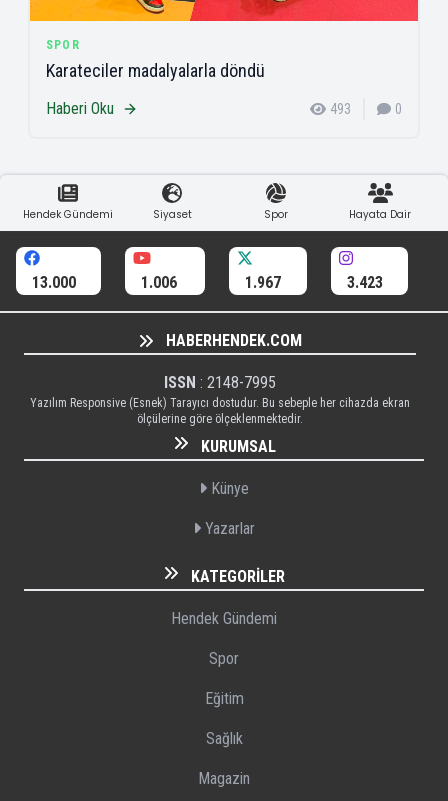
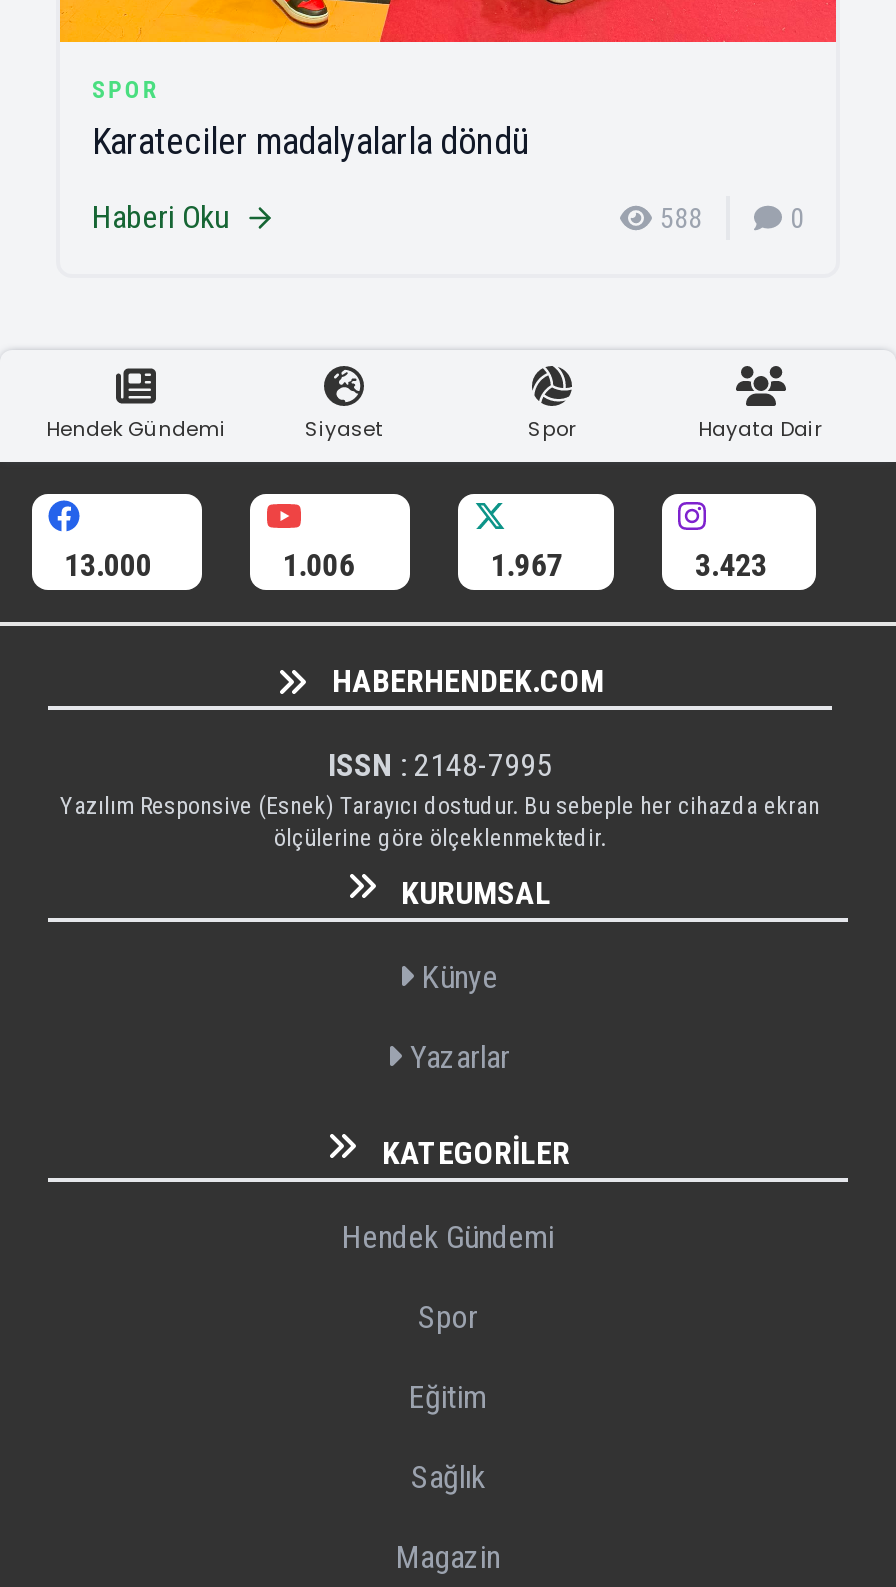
- 493
+ 588
